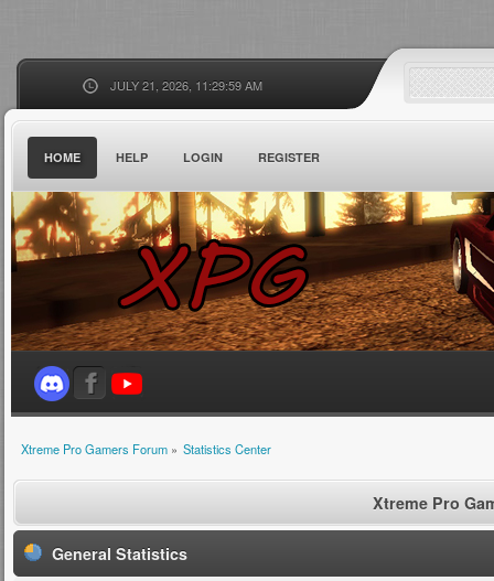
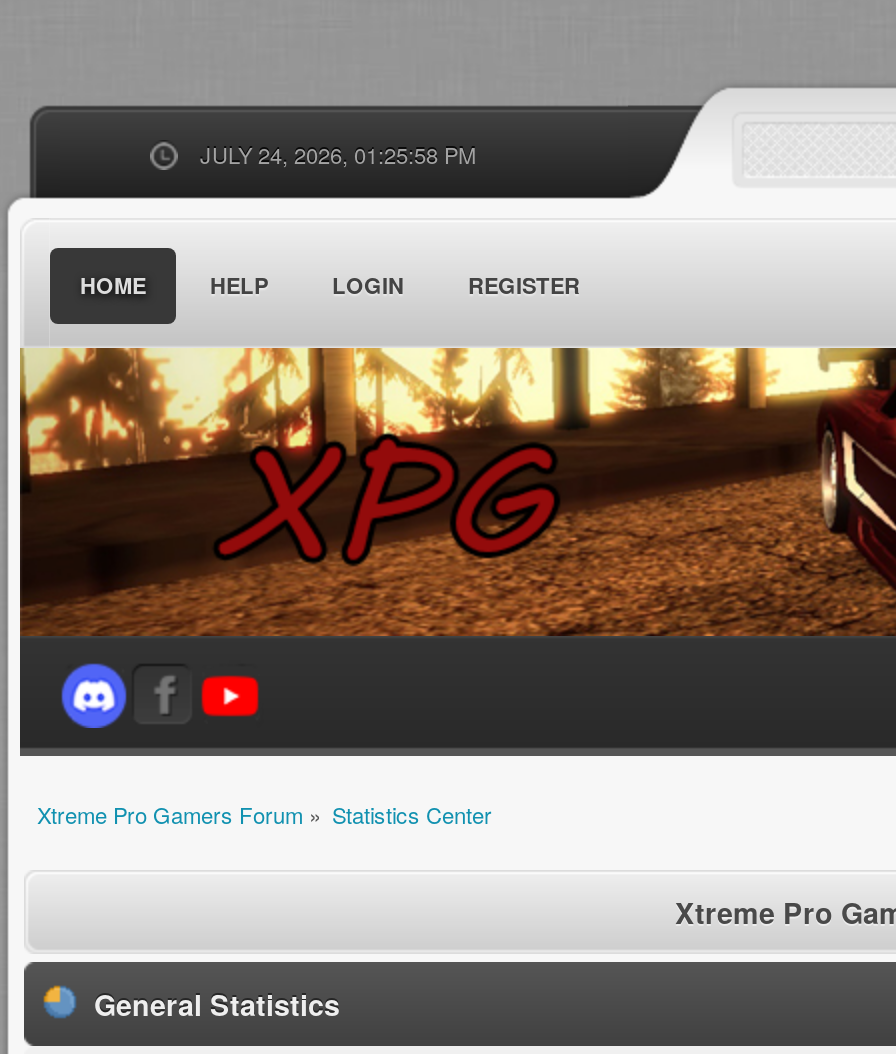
- JULY 21, 2026, 11:29:59 AM
+ JULY 24, 2026, 01:25:58 PM
